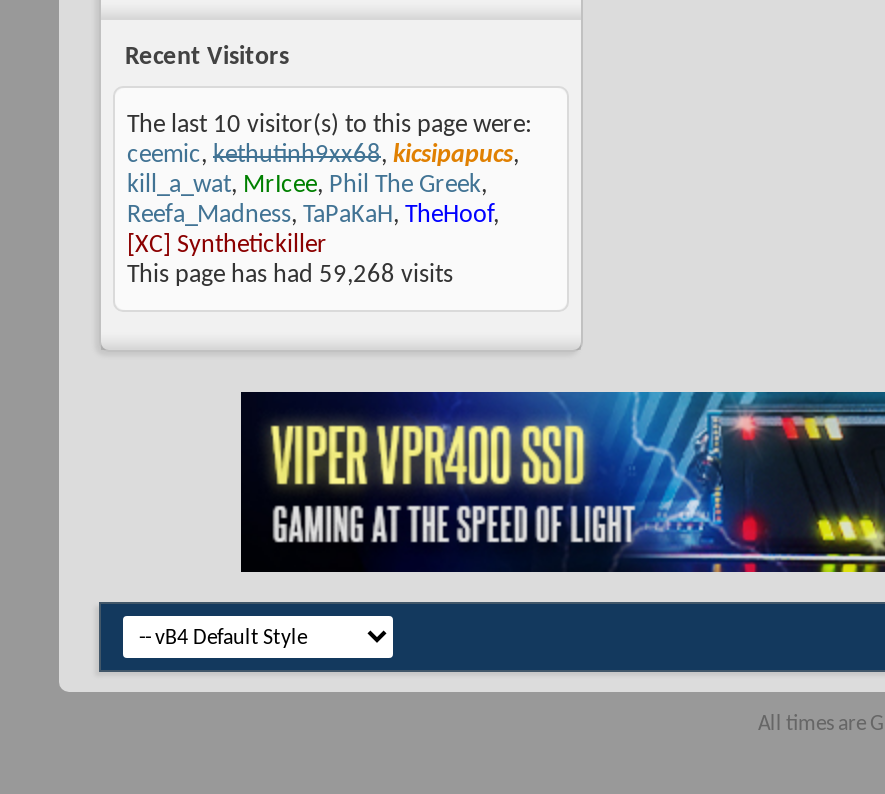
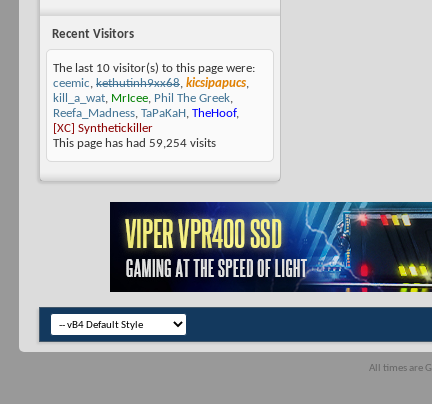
- This page has had 59,268 visits
+ This page has had 59,254 visits
